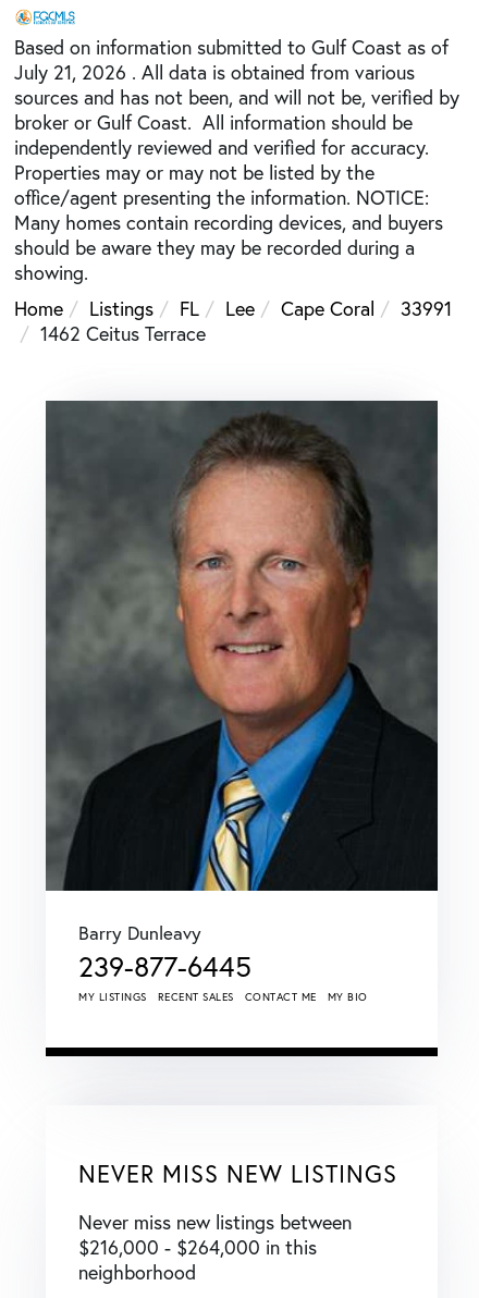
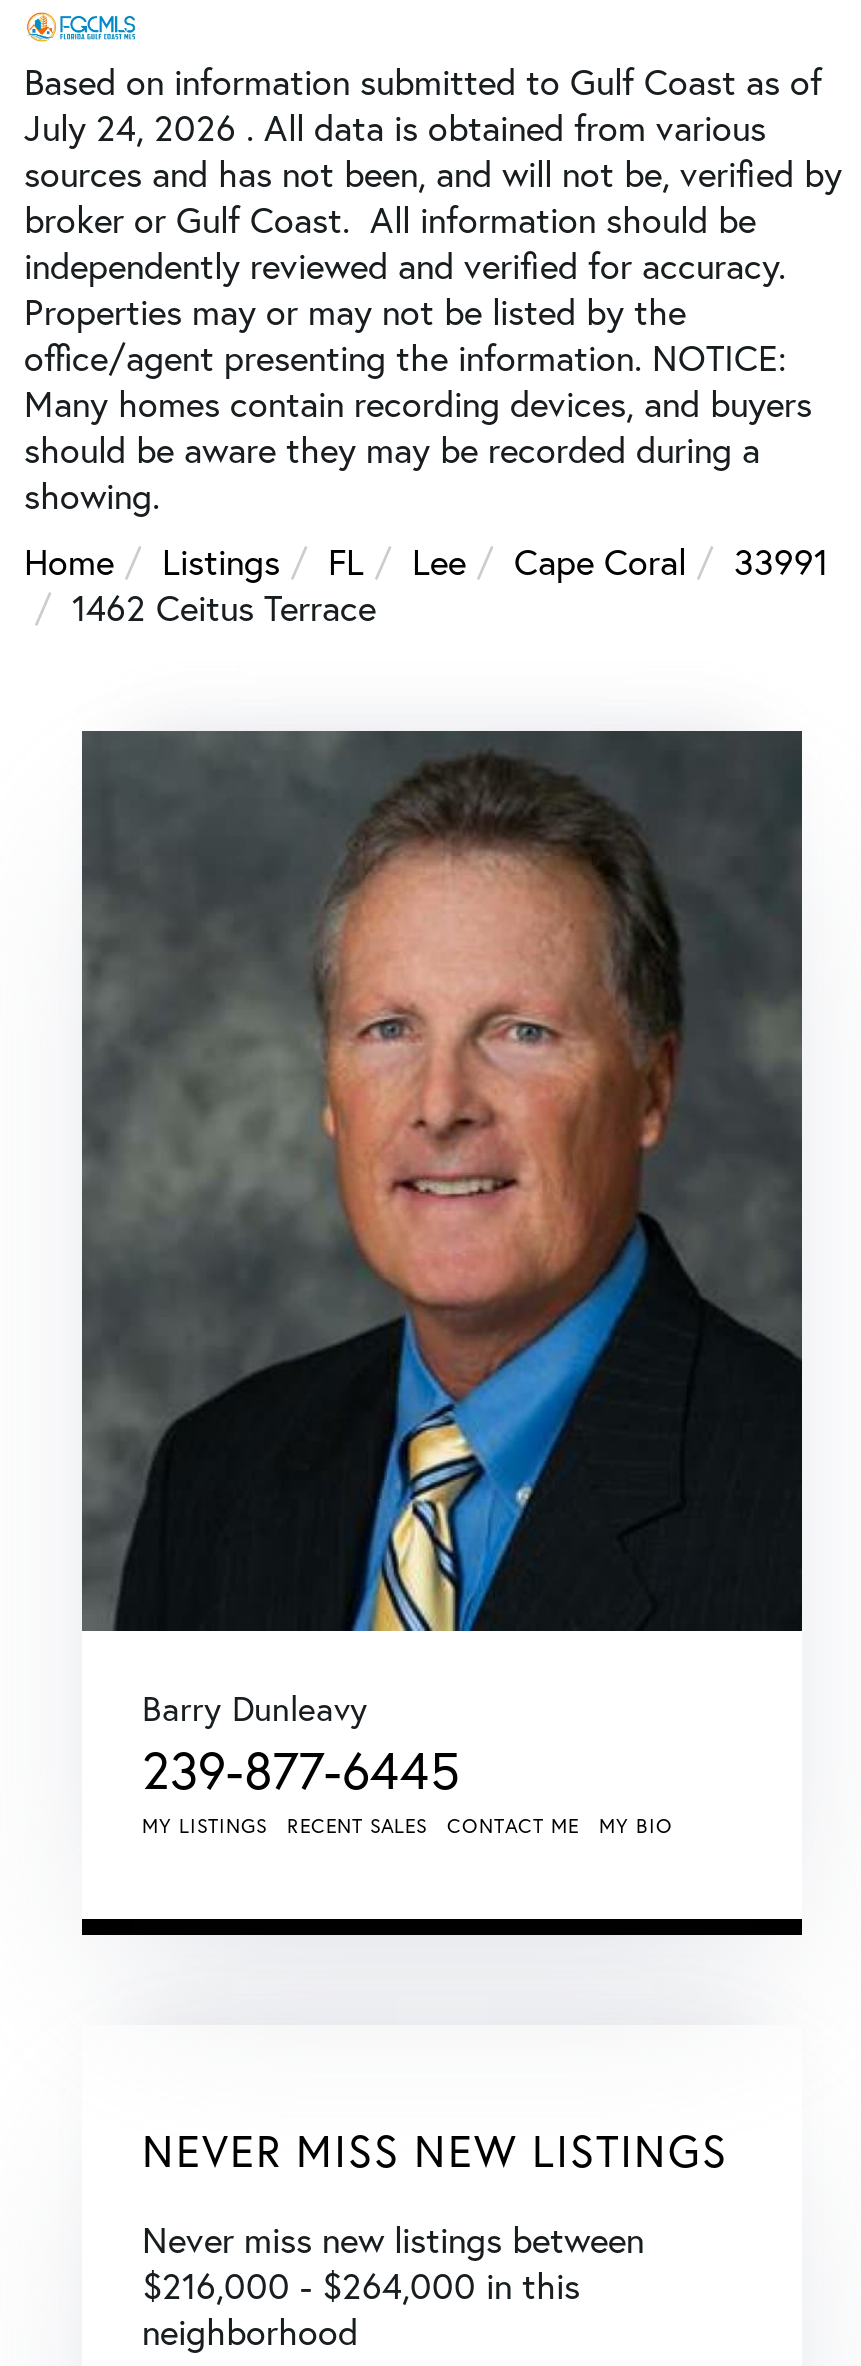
- July 21, 2026 . All data is obtained from various
+ July 24, 2026 . All data is obtained from various
